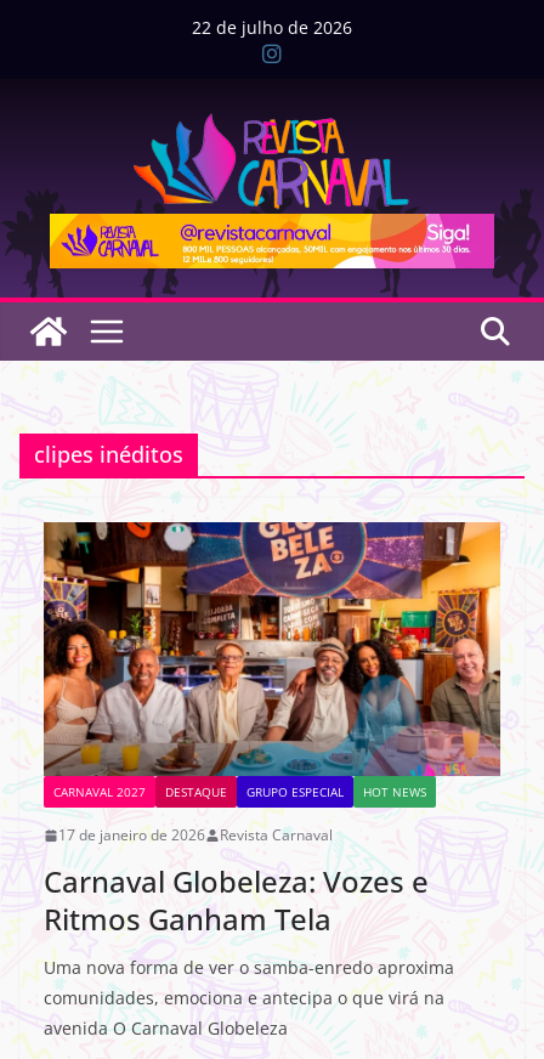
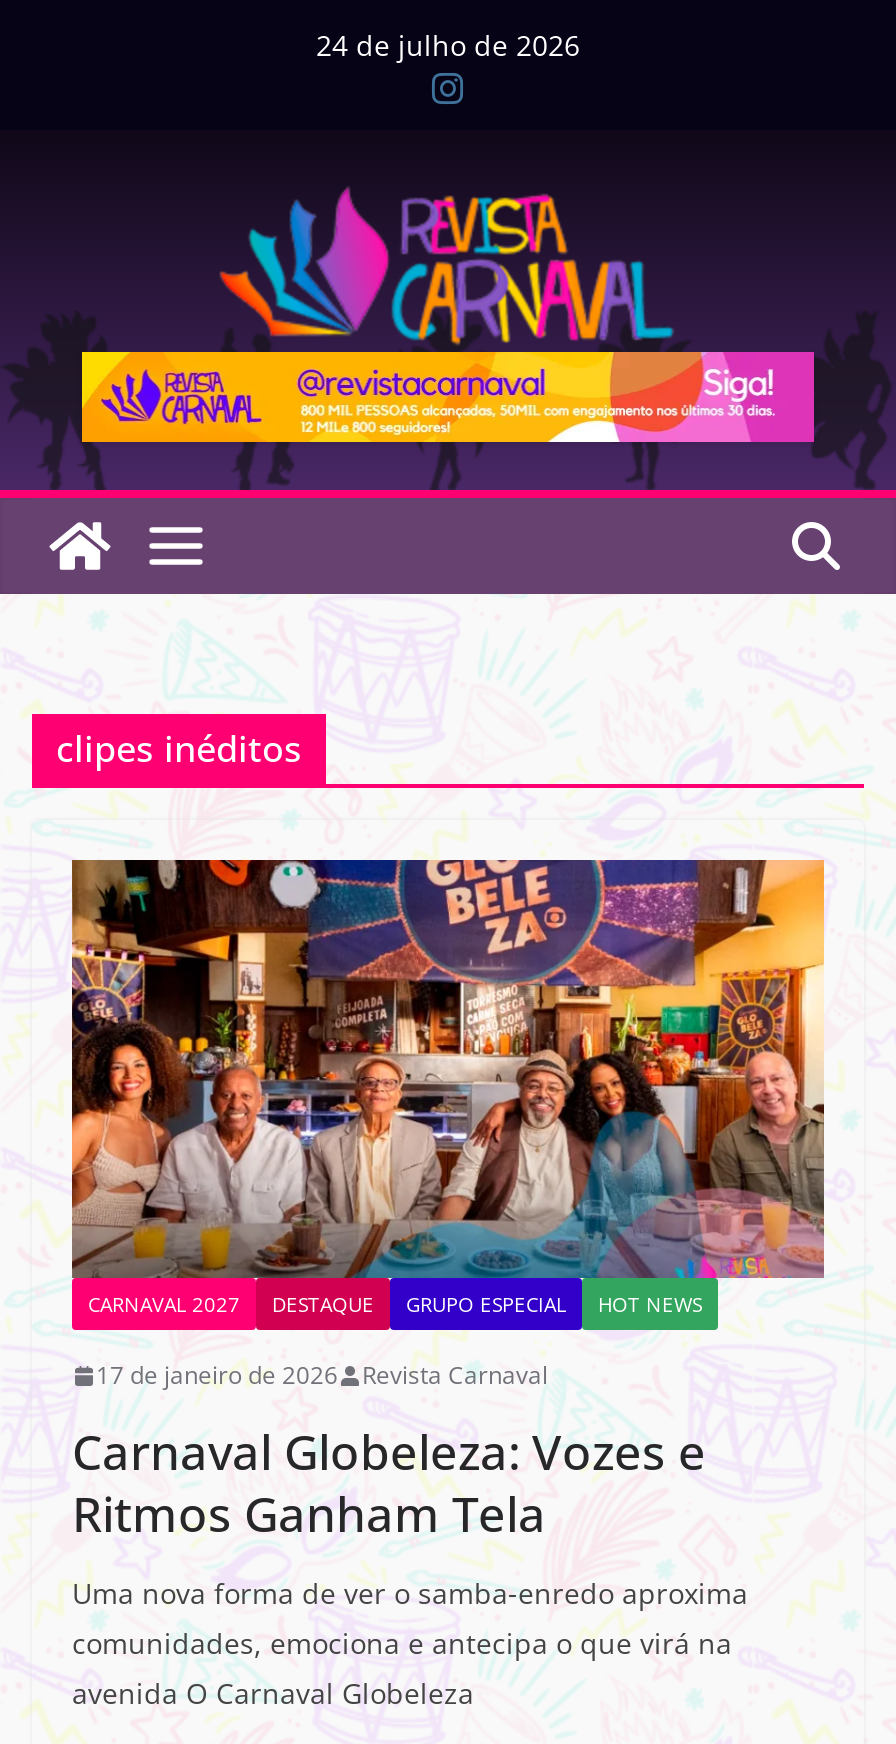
- 22 de julho de 2026
+ 24 de julho de 2026
